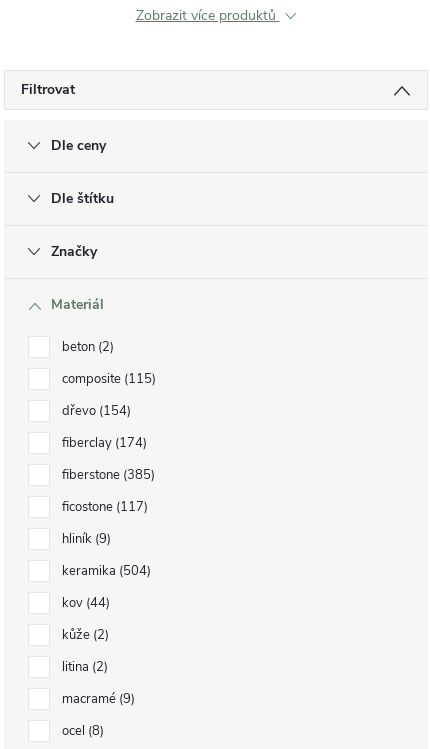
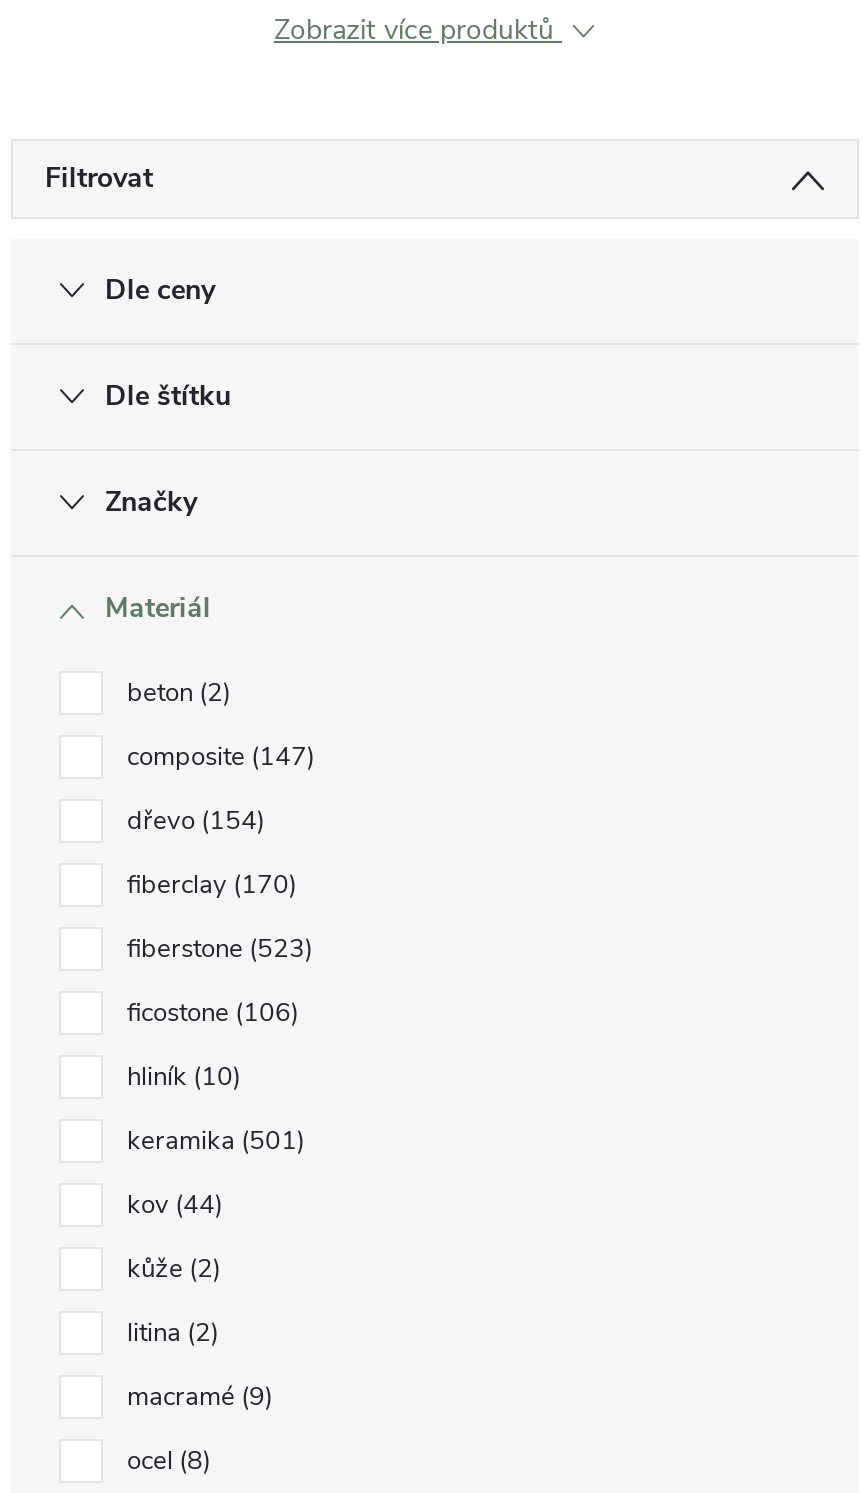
- composite 115
+ composite 147

- fiberclay 174
+ fiberclay 170

- fiberstone 385
+ fiberstone 523

- ficostone 117
+ ficostone 106

- hliník 9
+ hliník 10

- keramika 504
+ keramika 501
